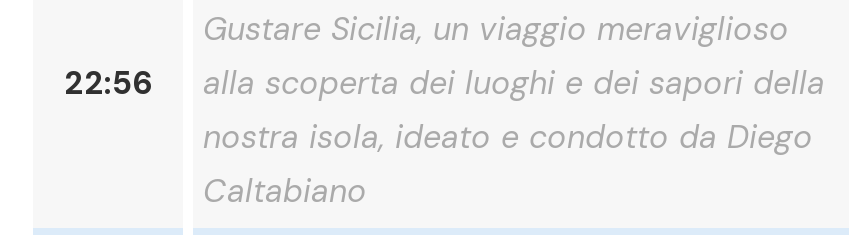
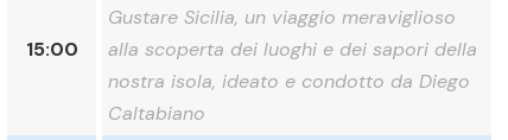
- 22:56 alla scoperta dei luoghi e dei sapori della
+ 15:00 alla scoperta dei luoghi e dei sapori della
